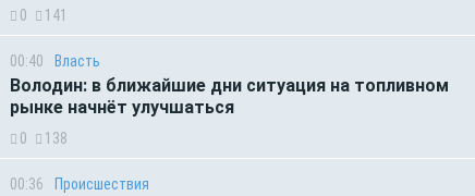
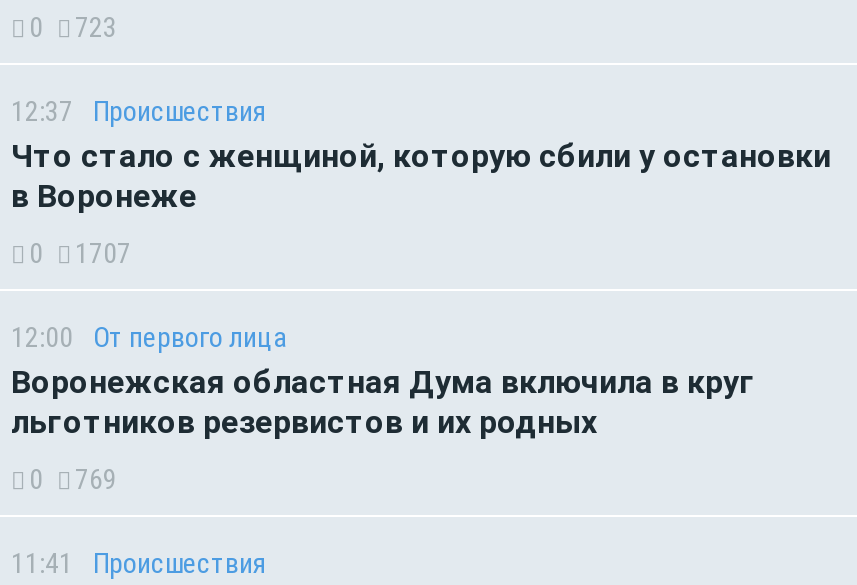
- 0 141
+ 0 723

- 00:40
- Власть
- Володин: в ближайшие дни ситуация на топливном
- рынке начнёт улучшаться
+ 12:37
+ Происшествия
+ Что стало с женщиной, которую сбили у остановки
+ в Воронеже

- 138
- 00:36
+ 1707
+ 12:00
+ От первого лица
+ Воронежская областная Дума включила в круг
+ льготников резервистов и их родных
+ 0
+ 769
+ 11:41
